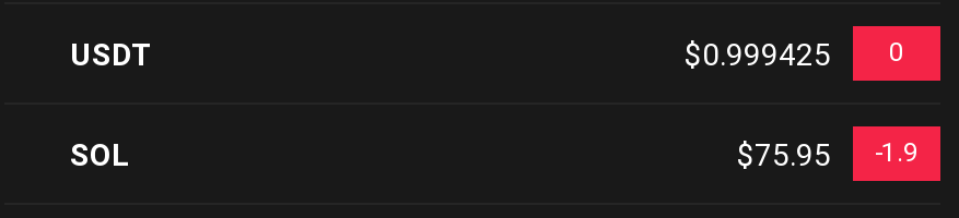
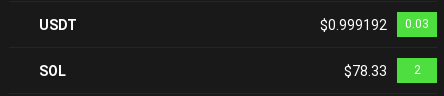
- $0.999425
+ $0.999192

- 0
+ 0.03

- $75.95
+ $78.33

- -1.9
+ 2
